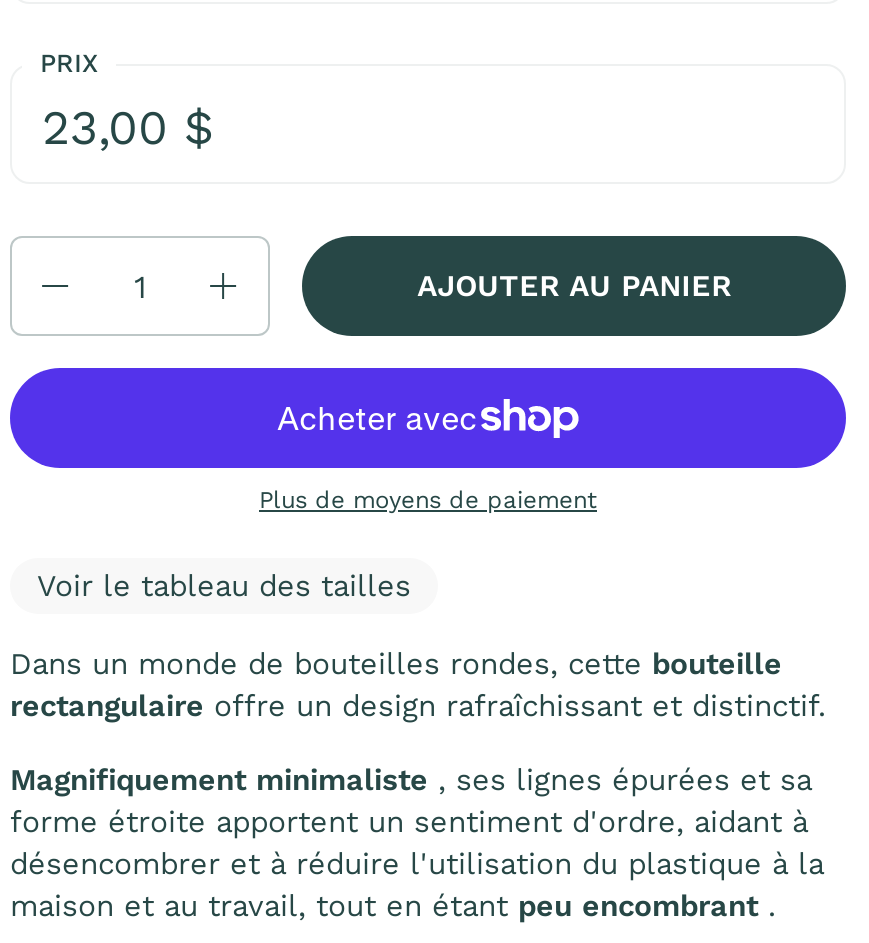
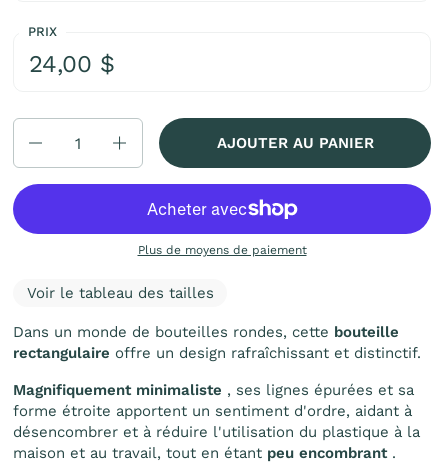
- 23,00 $
+ 24,00 $
